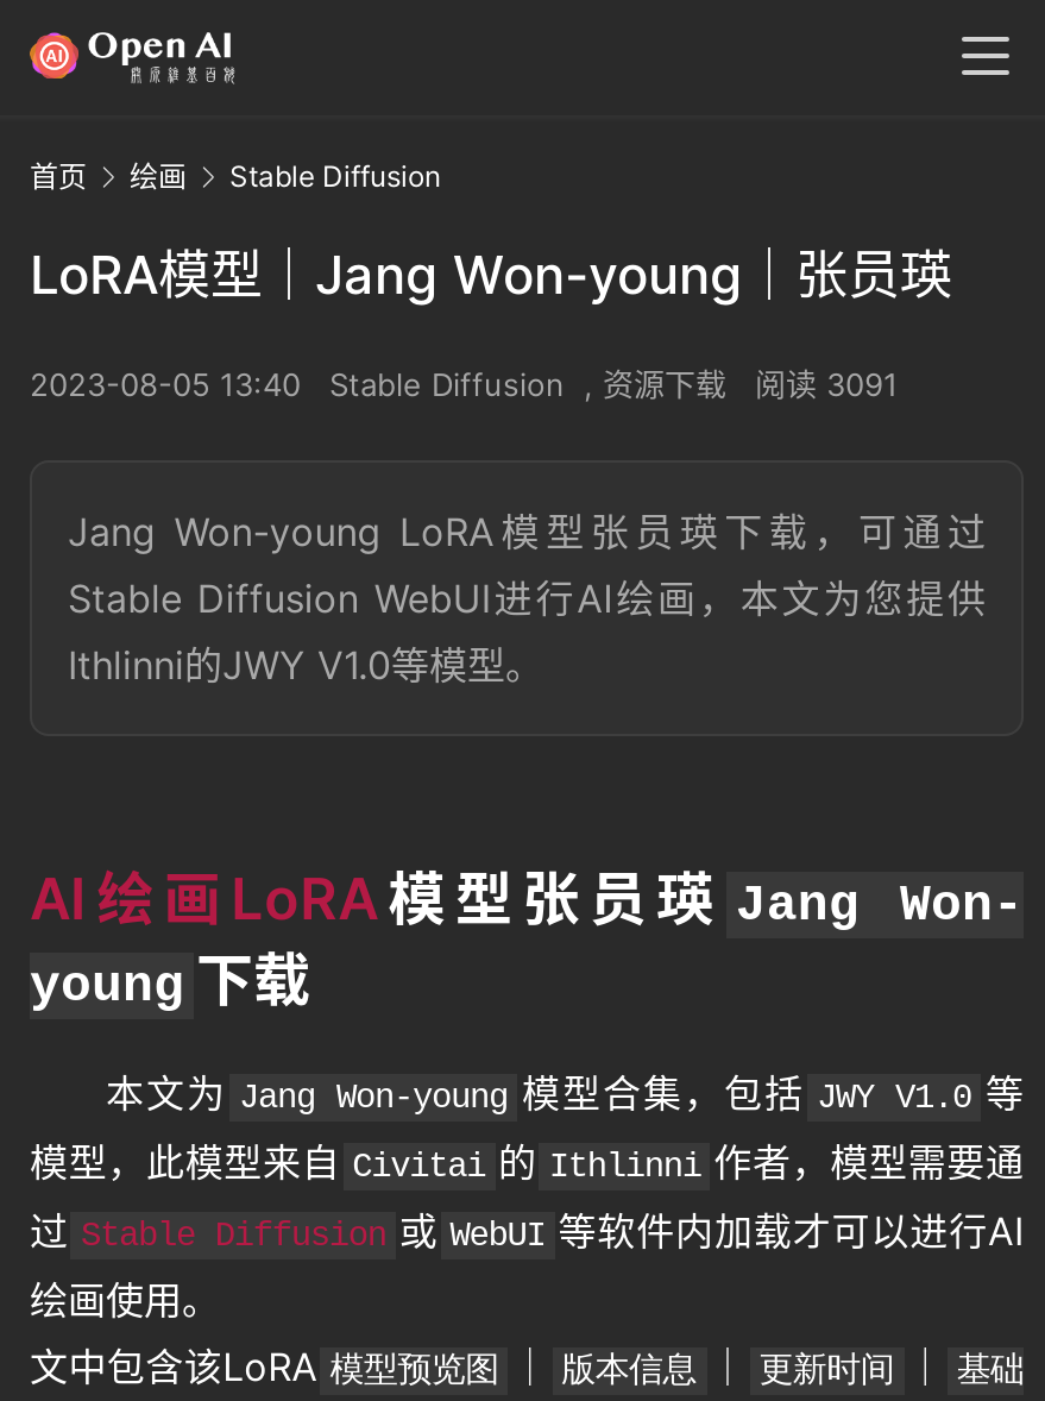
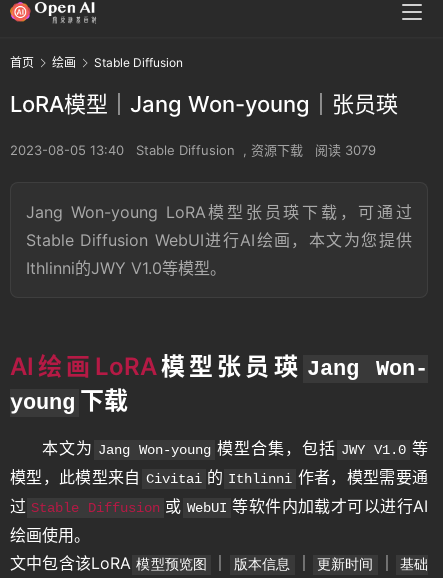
- 2023-08-05 13:40 Stable Diffusion ,资源下载 阅读 3091
+ 2023-08-05 13:40 Stable Diffusion ,资源下载 阅读 3079
